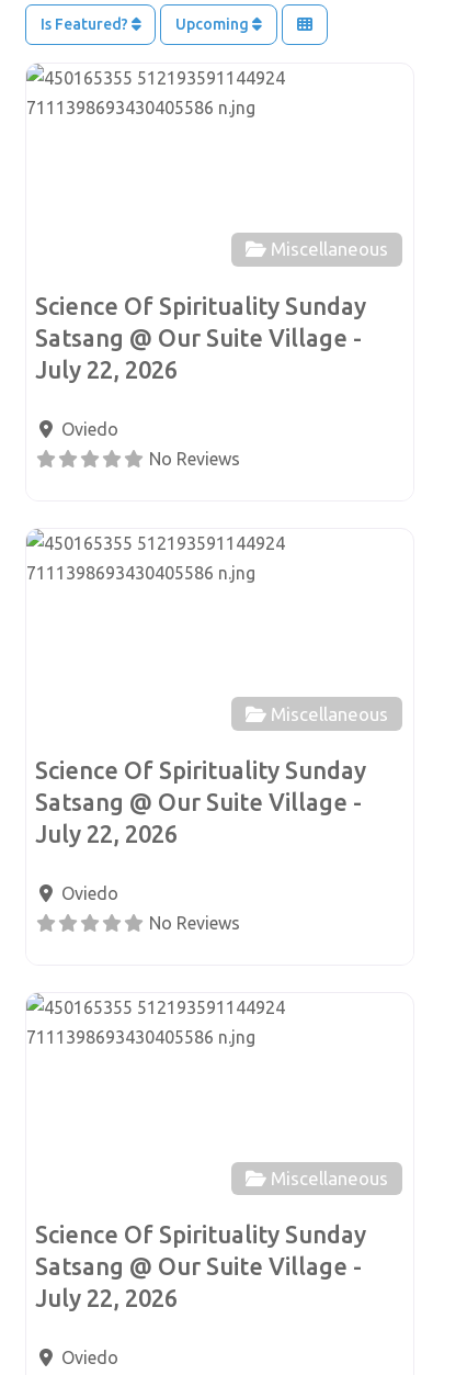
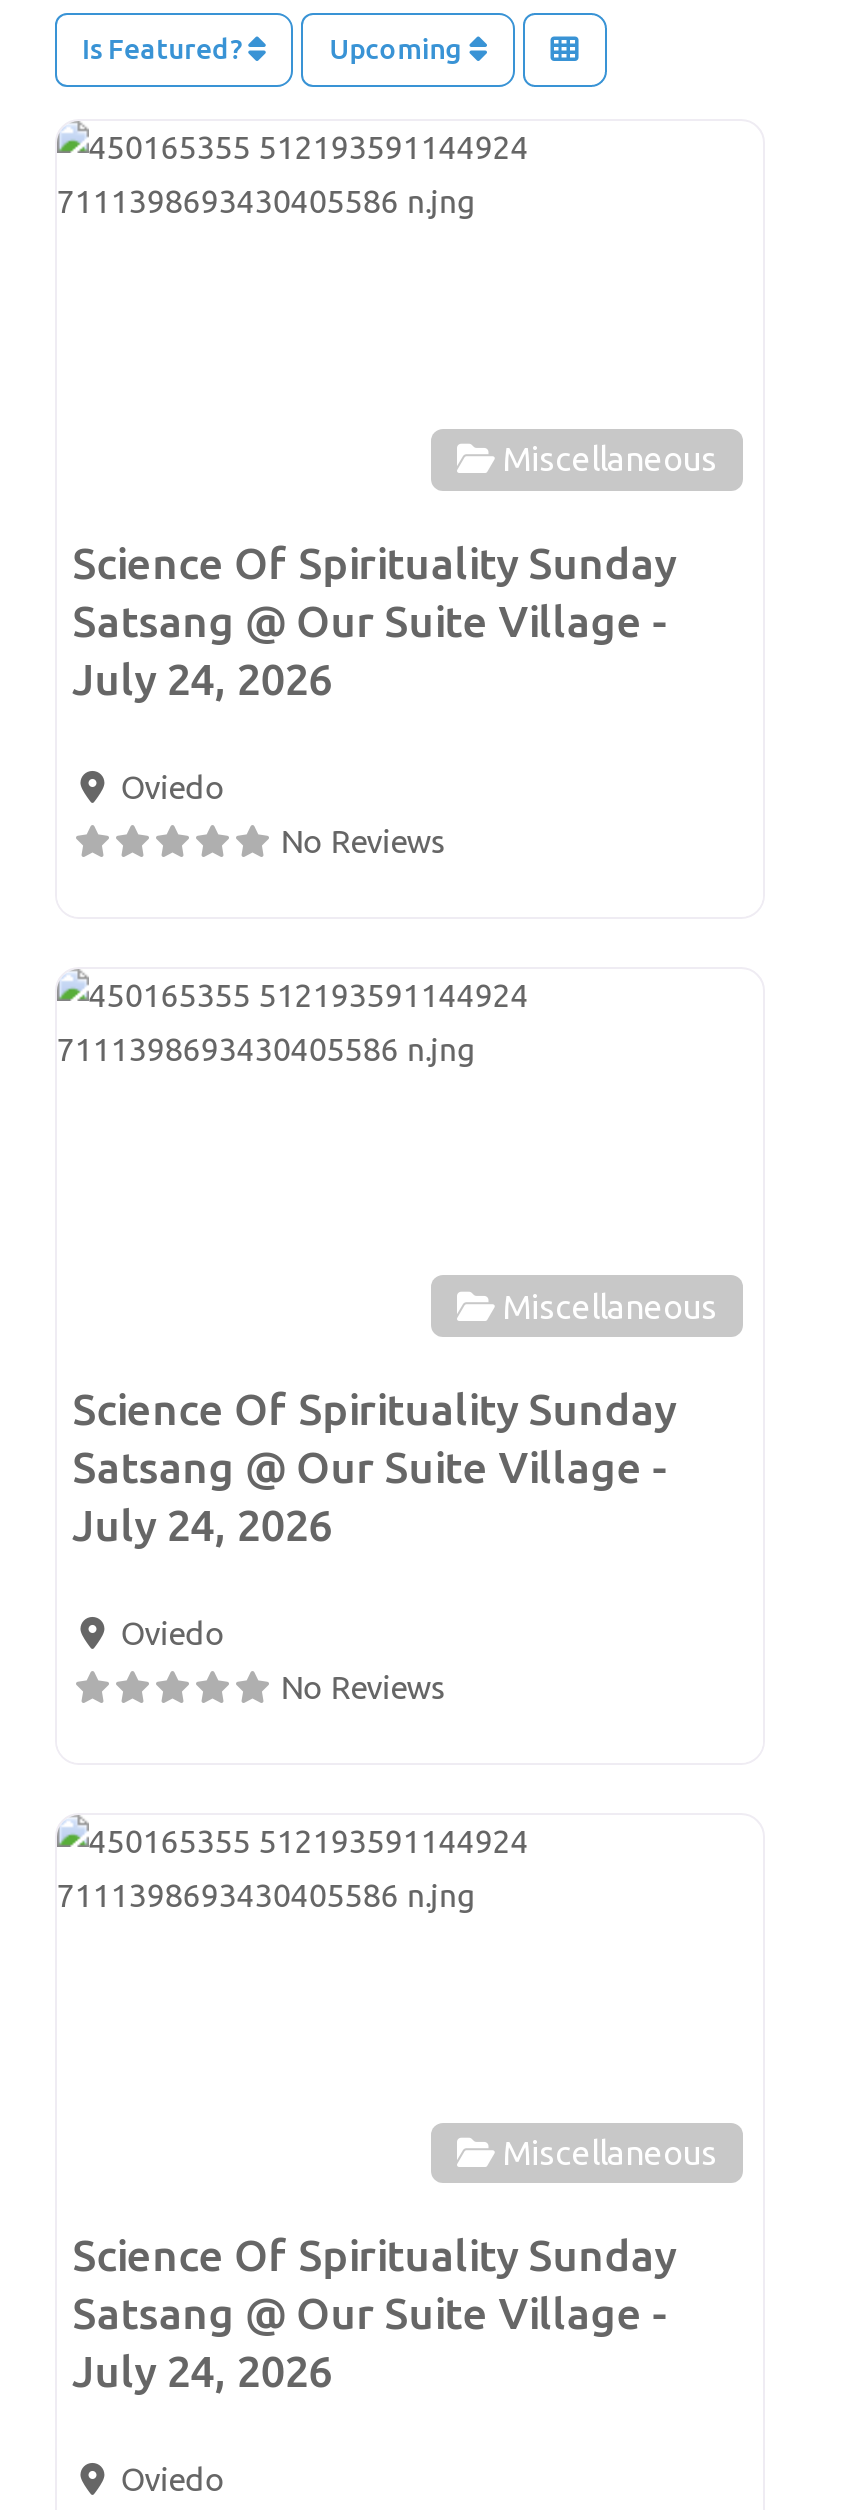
- July 22, 2026
+ July 24, 2026

- July 22, 2026
+ July 24, 2026

- July 22, 2026
+ July 24, 2026
